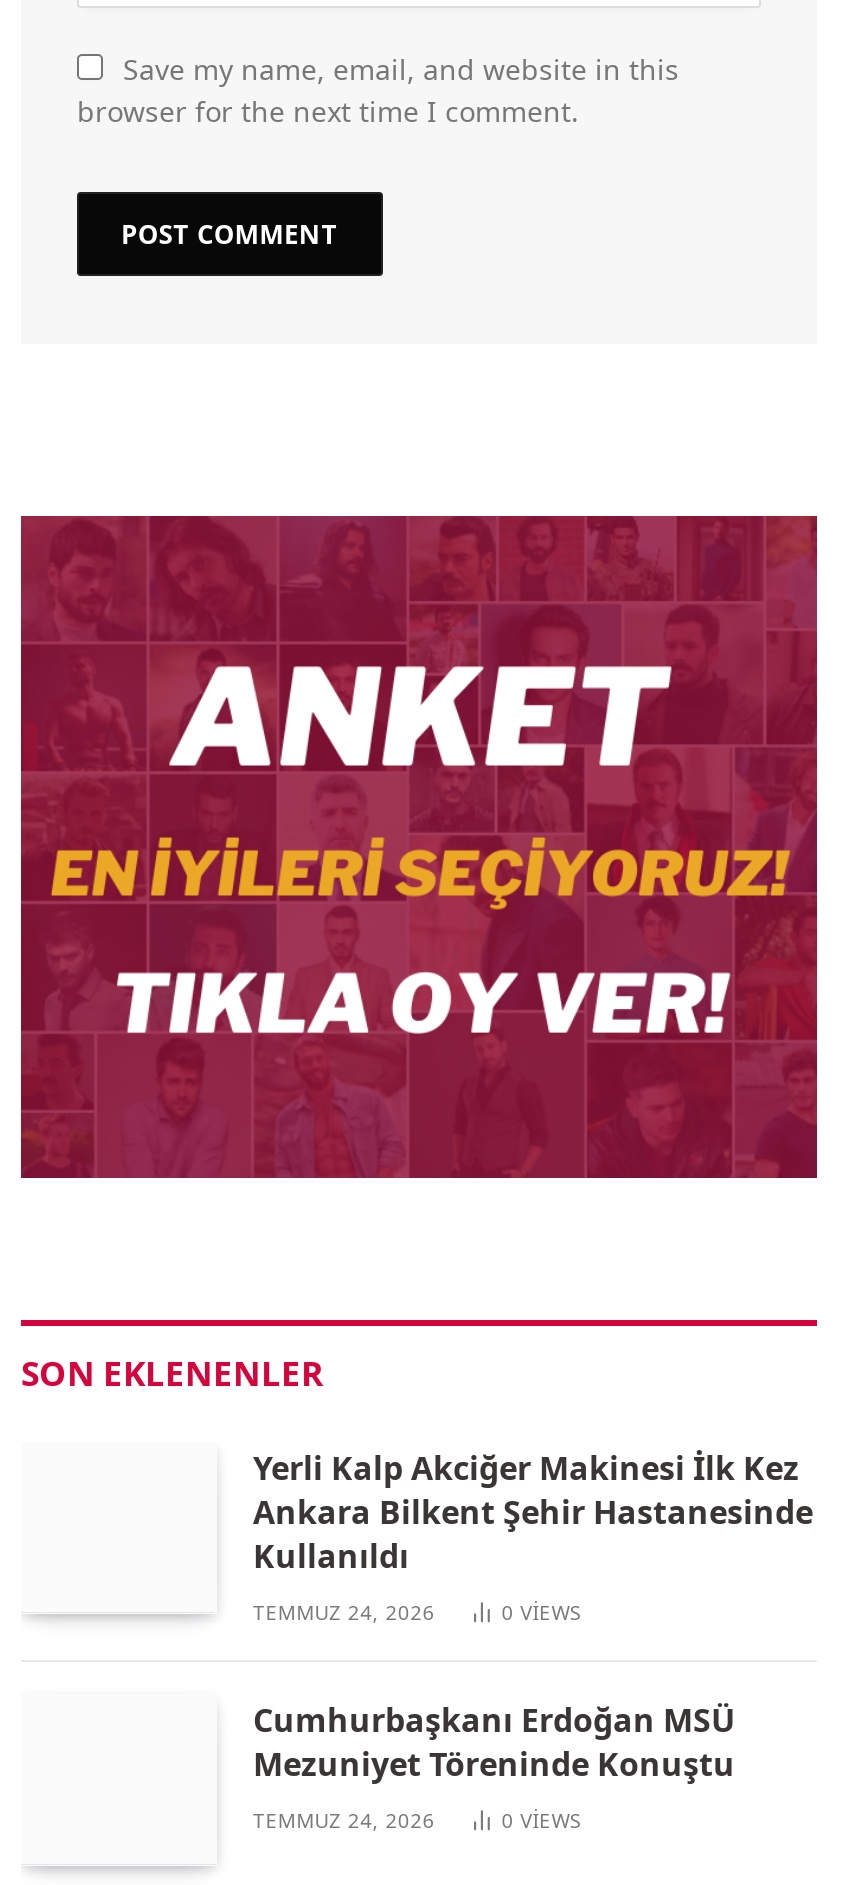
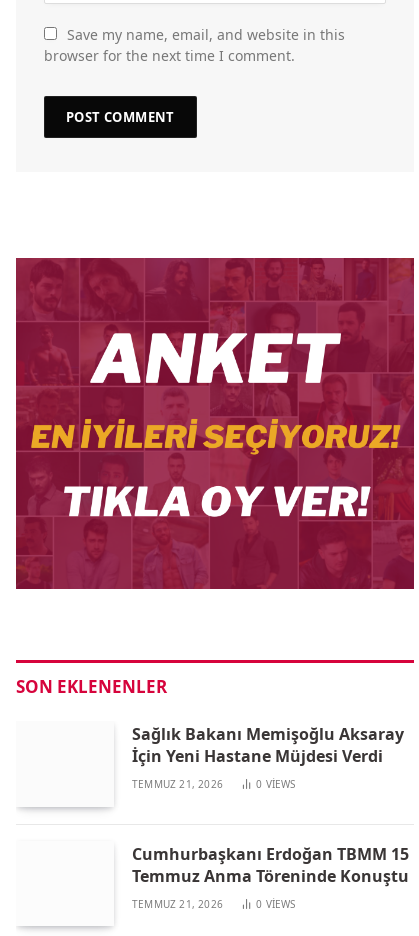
- Yerli Kalp Akciğer Makinesi İlk Kez
- Ankara Bilkent Şehir Hastanesinde
- Kullanıldı
+ Sağlık Bakanı Memişoğlu Aksaray
+ İçin Yeni Hastane Müjdesi Verdi

- TEMMUZ 24, 2026
+ TEMMUZ 21, 2026

- Cumhurbaşkanı Erdoğan MSÜ
- Mezuniyet Töreninde Konuştu
+ Cumhurbaşkanı Erdoğan TBMM 15
+ Temmuz Anma Töreninde Konuştu

- TEMMUZ 24, 2026
+ TEMMUZ 21, 2026
